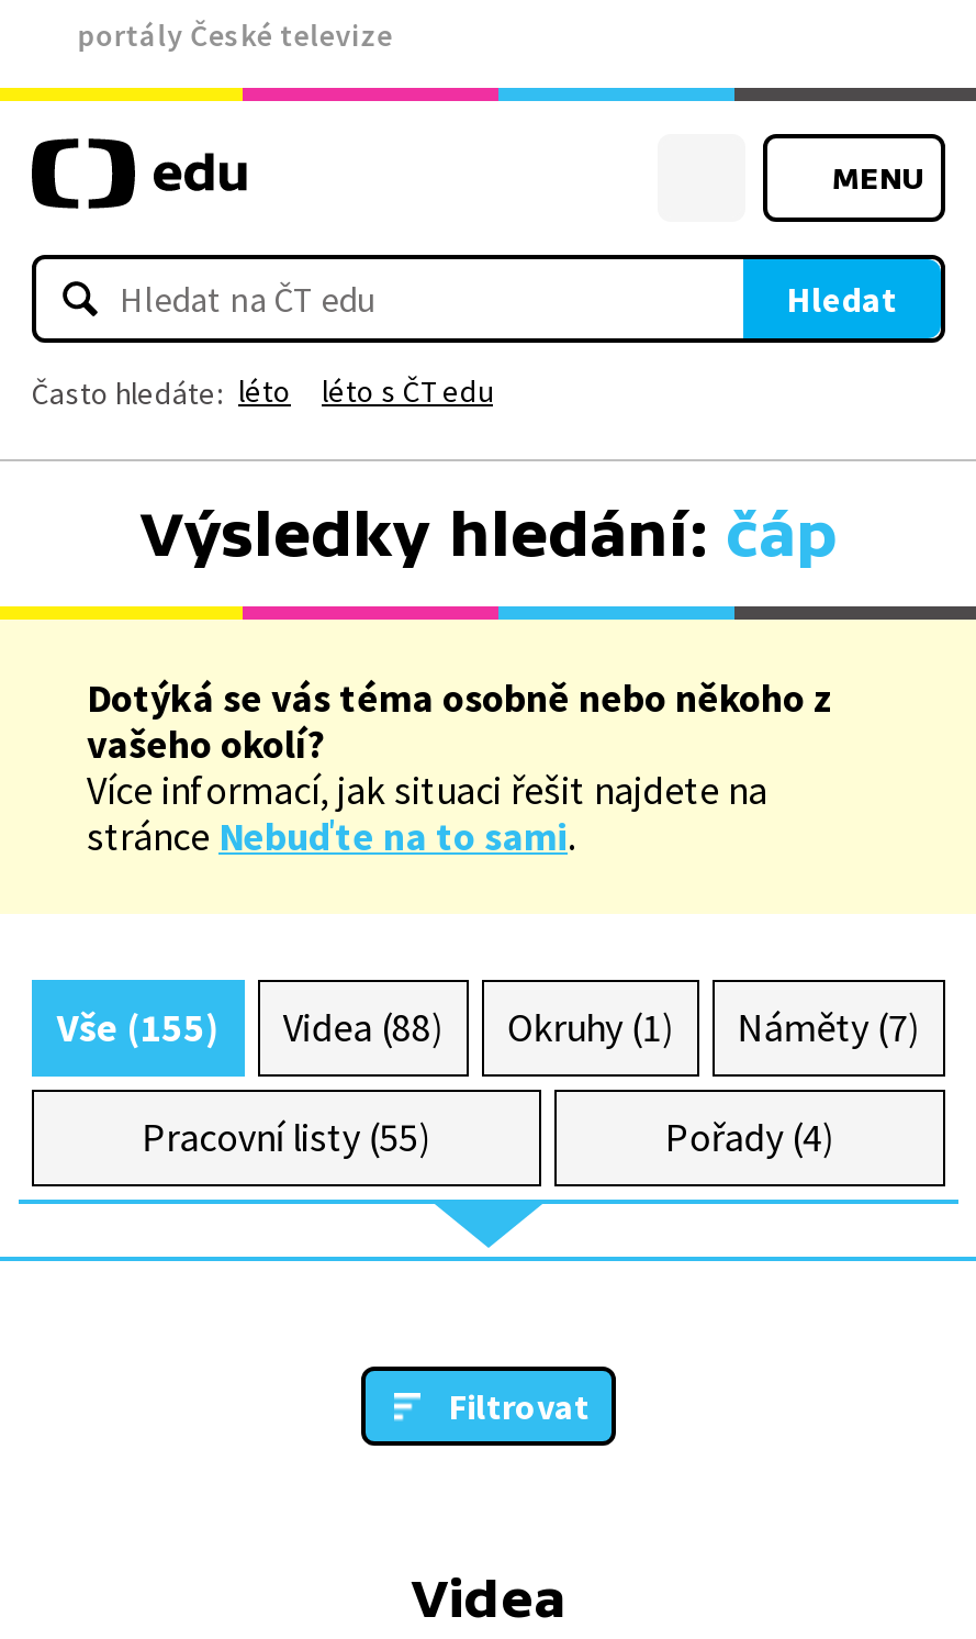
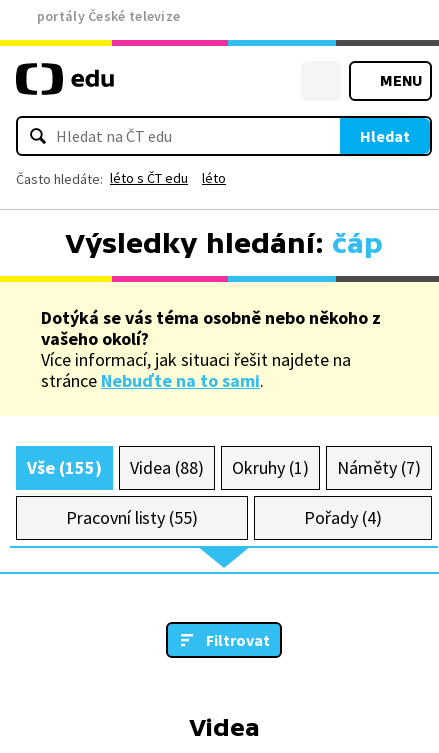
- Často hledáte: léto
- léto s ČT edu
+ Často hledáte: léto s ČT edu
+ léto
